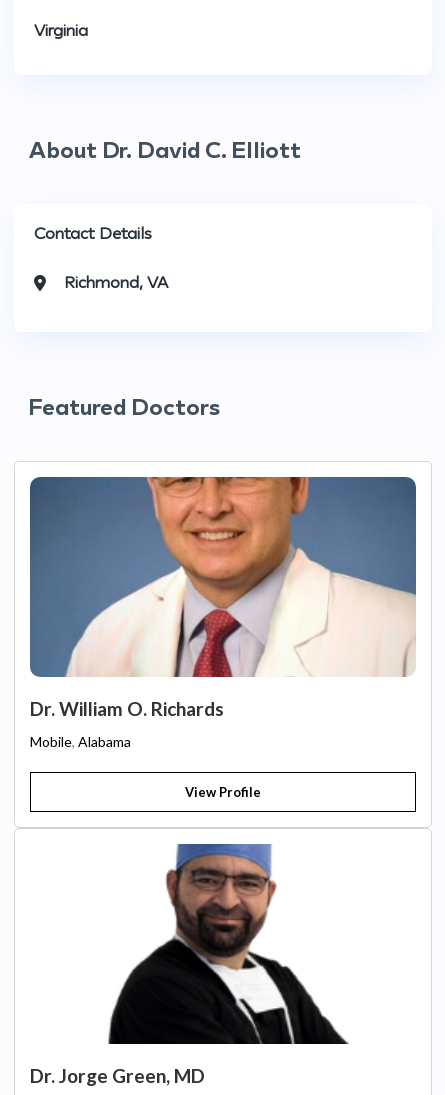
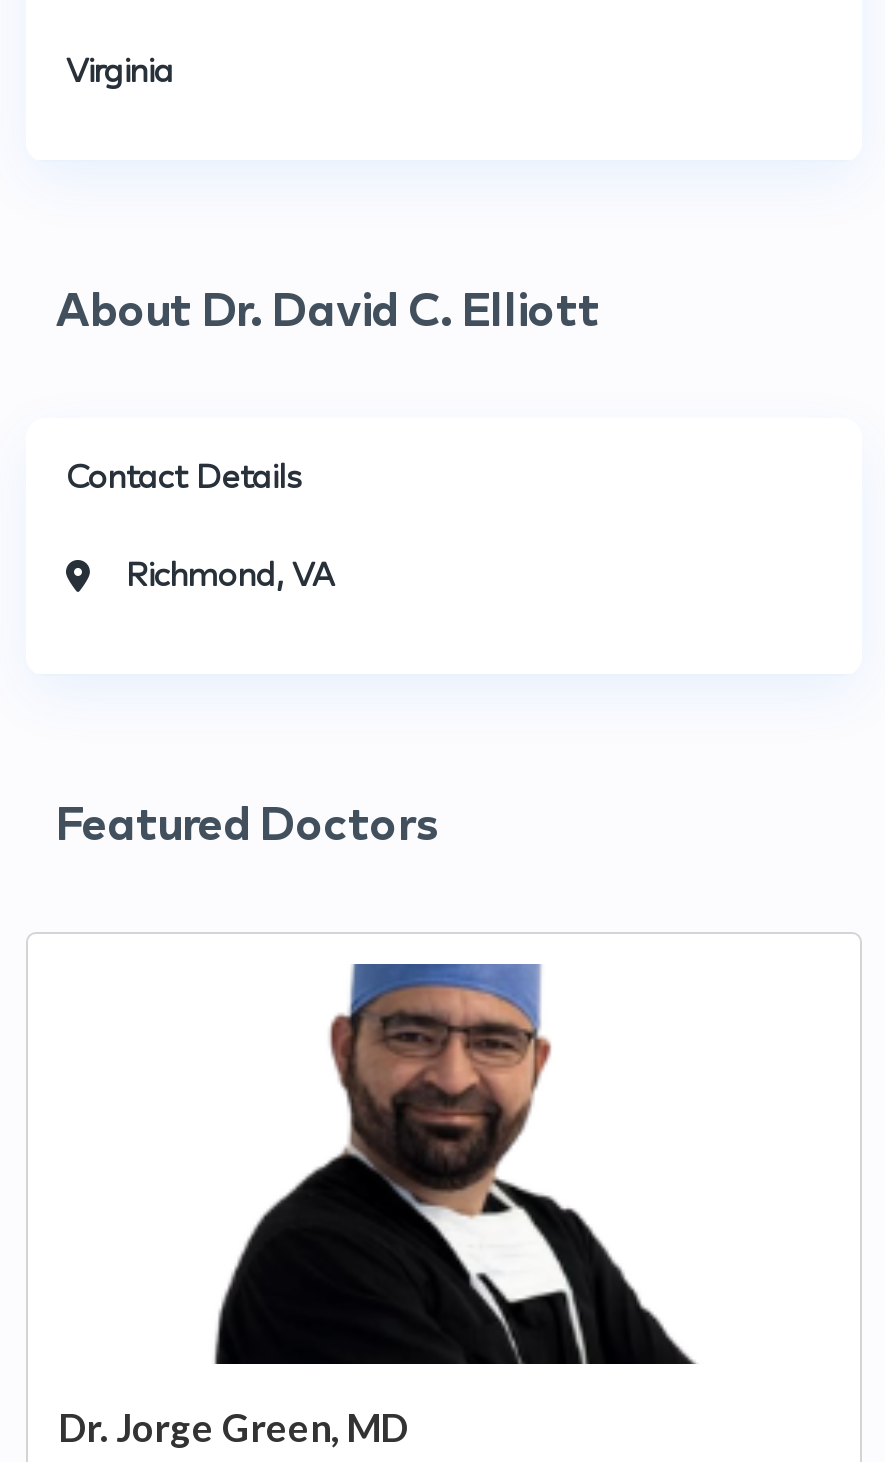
- [image]
- Dr. William O. Richards
- Mobile, Alabama
- View Profile
